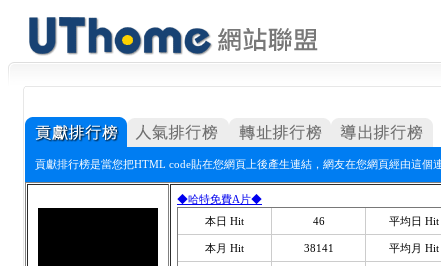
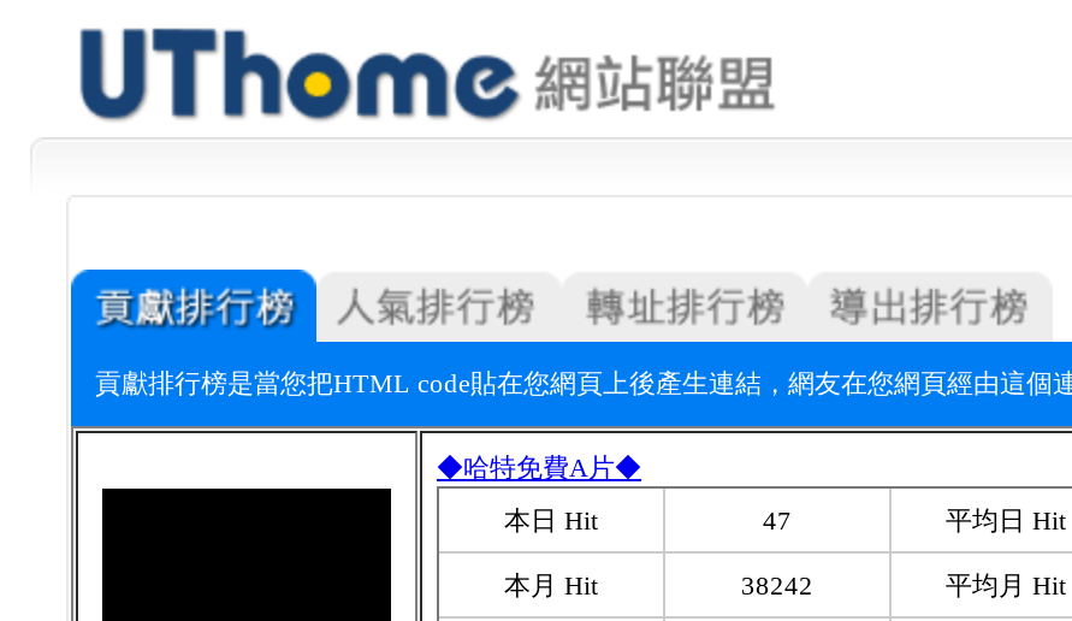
- 46
+ 47

- 38141
+ 38242
